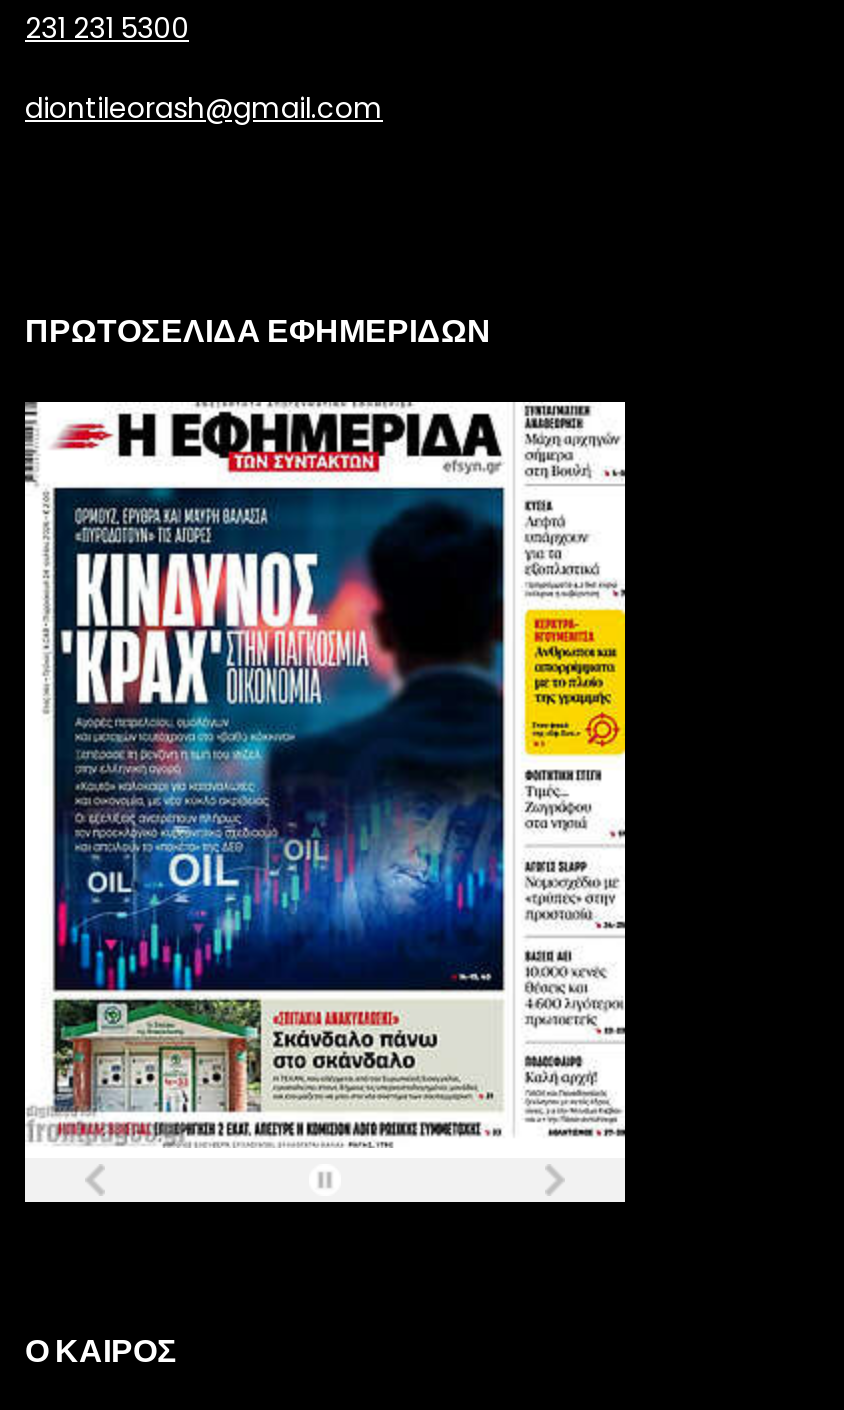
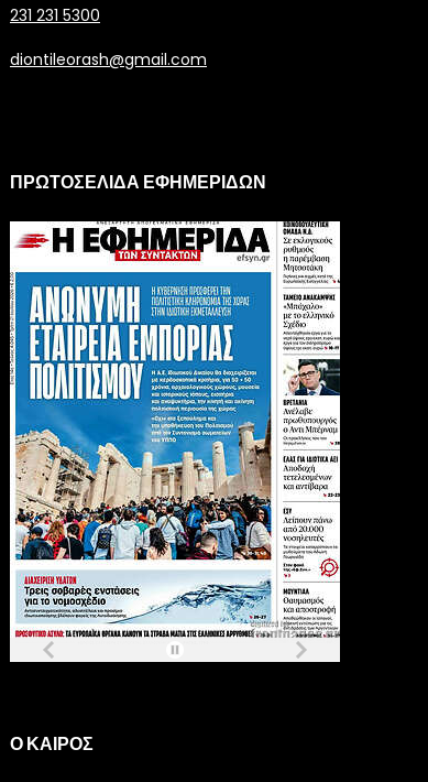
- [image]
+ [image]
